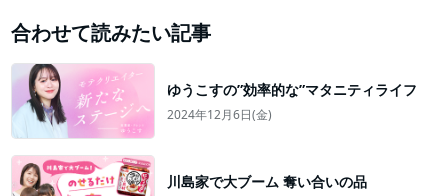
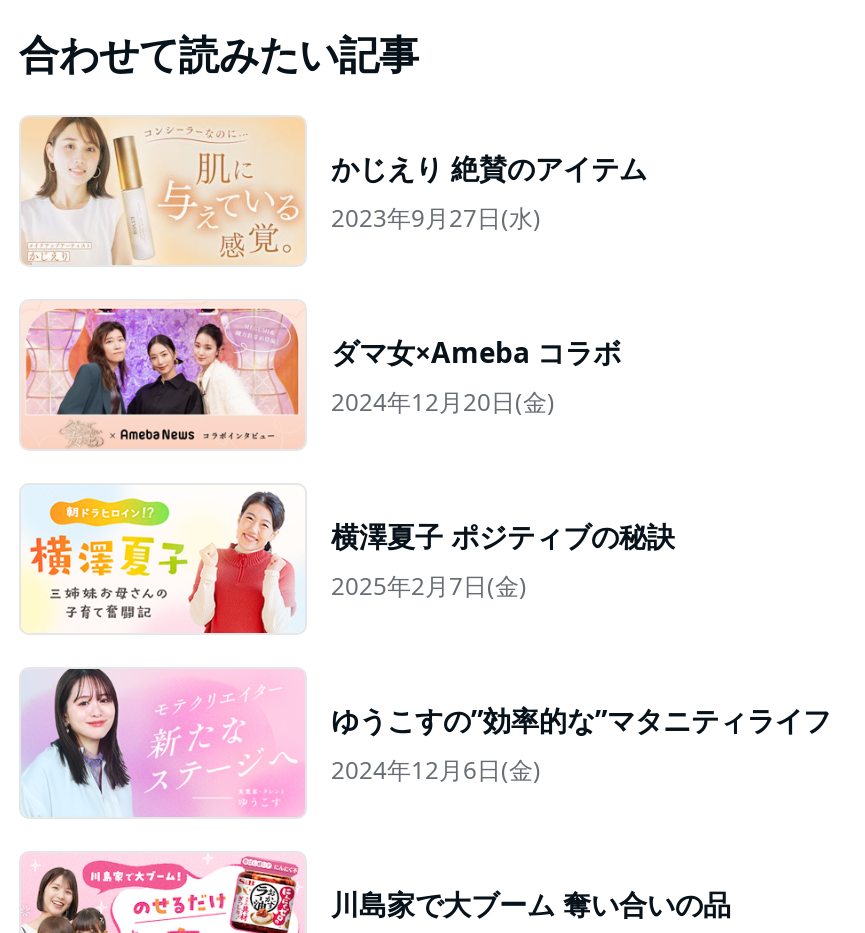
+ [image]
+ かじえり 絶賛のアイテム
+ 2023年9月27日(水)

+ [image]
+ ダマ女×Ameba コラボ
+ 2024年12月20日(金)

+ [image]
+ 横澤夏子 ポジティブの秘訣
+ 2025年2月7日(金)
